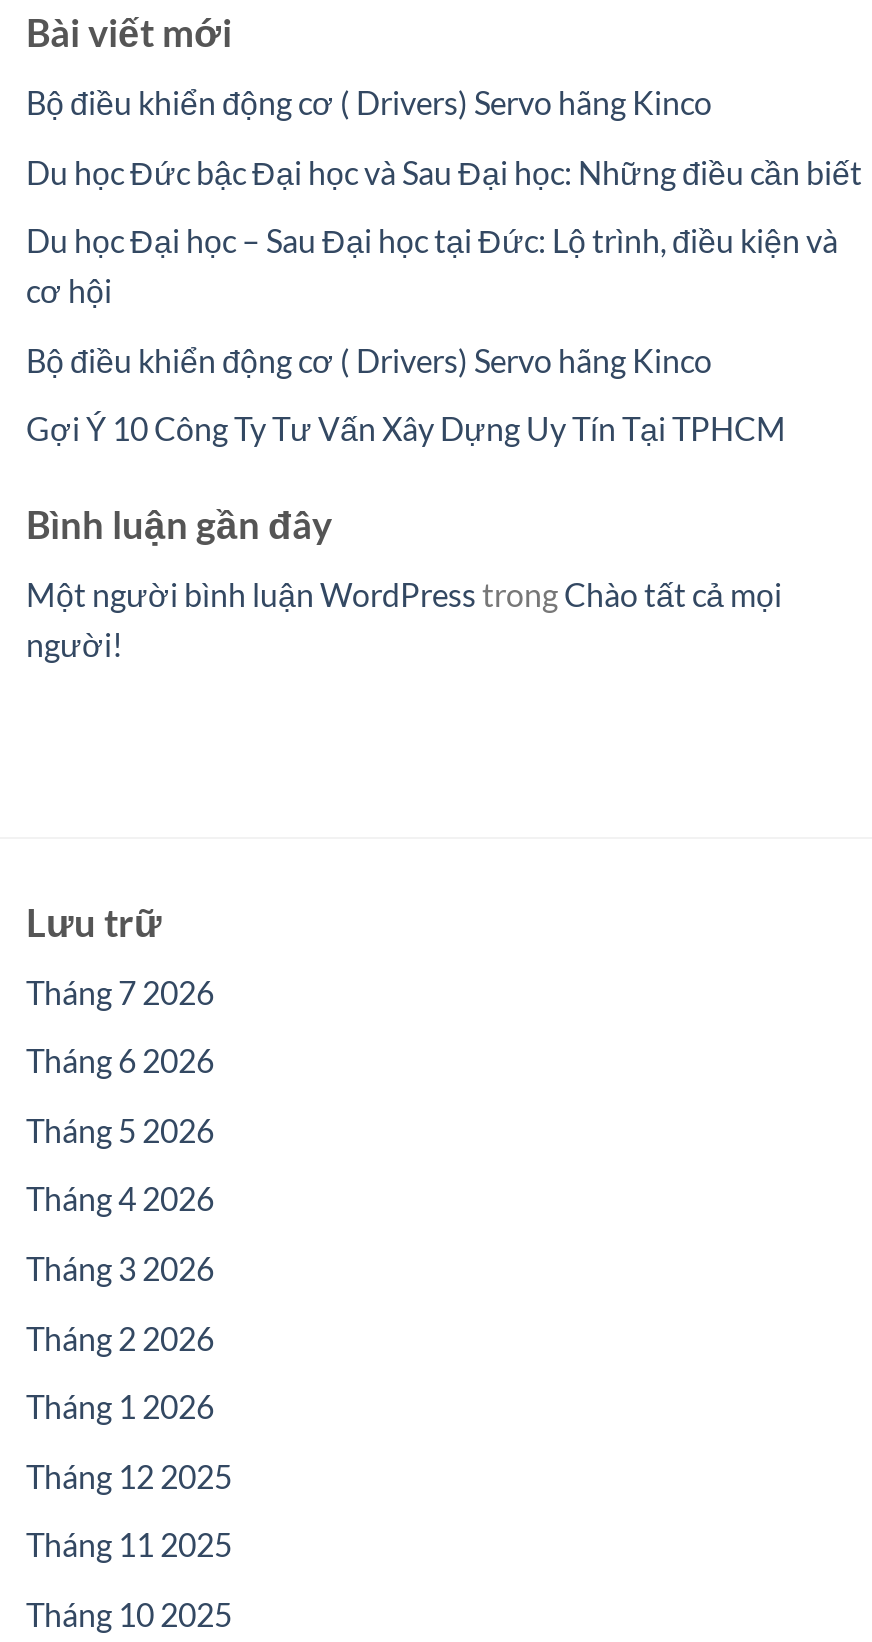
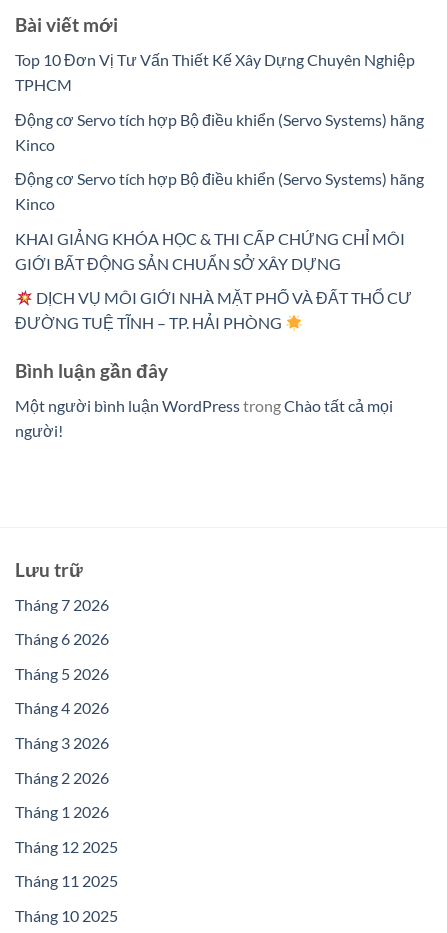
- Bộ điều khiển động cơ ( Drivers) Servo hãng Kinco
+ Top 10 Đơn Vị Tư Vấn Thiết Kế Xây Dựng Chuyên Nghiệp
+ TPHCM

- Du học Đức bậc Đại học và Sau Đại học: Những điều cần biết
+ Động cơ Servo tích hợp Bộ điều khiển (Servo Systems) hãng
+ Kinco

- Du học Đại học – Sau Đại học tại Đức: Lộ trình, điều kiện và
- cơ hội
+ Động cơ Servo tích hợp Bộ điều khiển (Servo Systems) hãng
+ Kinco

- Bộ điều khiển động cơ ( Drivers) Servo hãng Kinco
+ KHAI GIẢNG KHÓA HỌC & THI CẤP CHỨNG CHỈ MÔI
+ GIỚI BẤT ĐỘNG SẢN CHUẨN SỞ XÂY DỰNG

- Gợi Ý 10 Công Ty Tư Vấn Xây Dựng Uy Tín Tại TPHCM
+ DỊCH VỤ MÔI GIỚI NHÀ MẶT PHỐ VÀ ĐẤT THỔ CƯ
+ ĐƯỜNG TUỆ TĨNH – TP. HẢI PHÒNG
